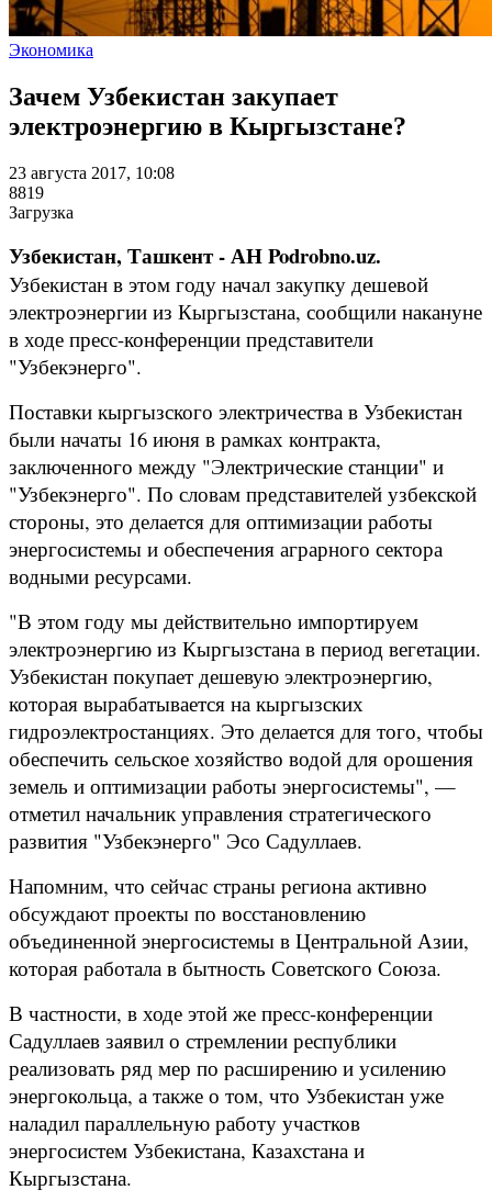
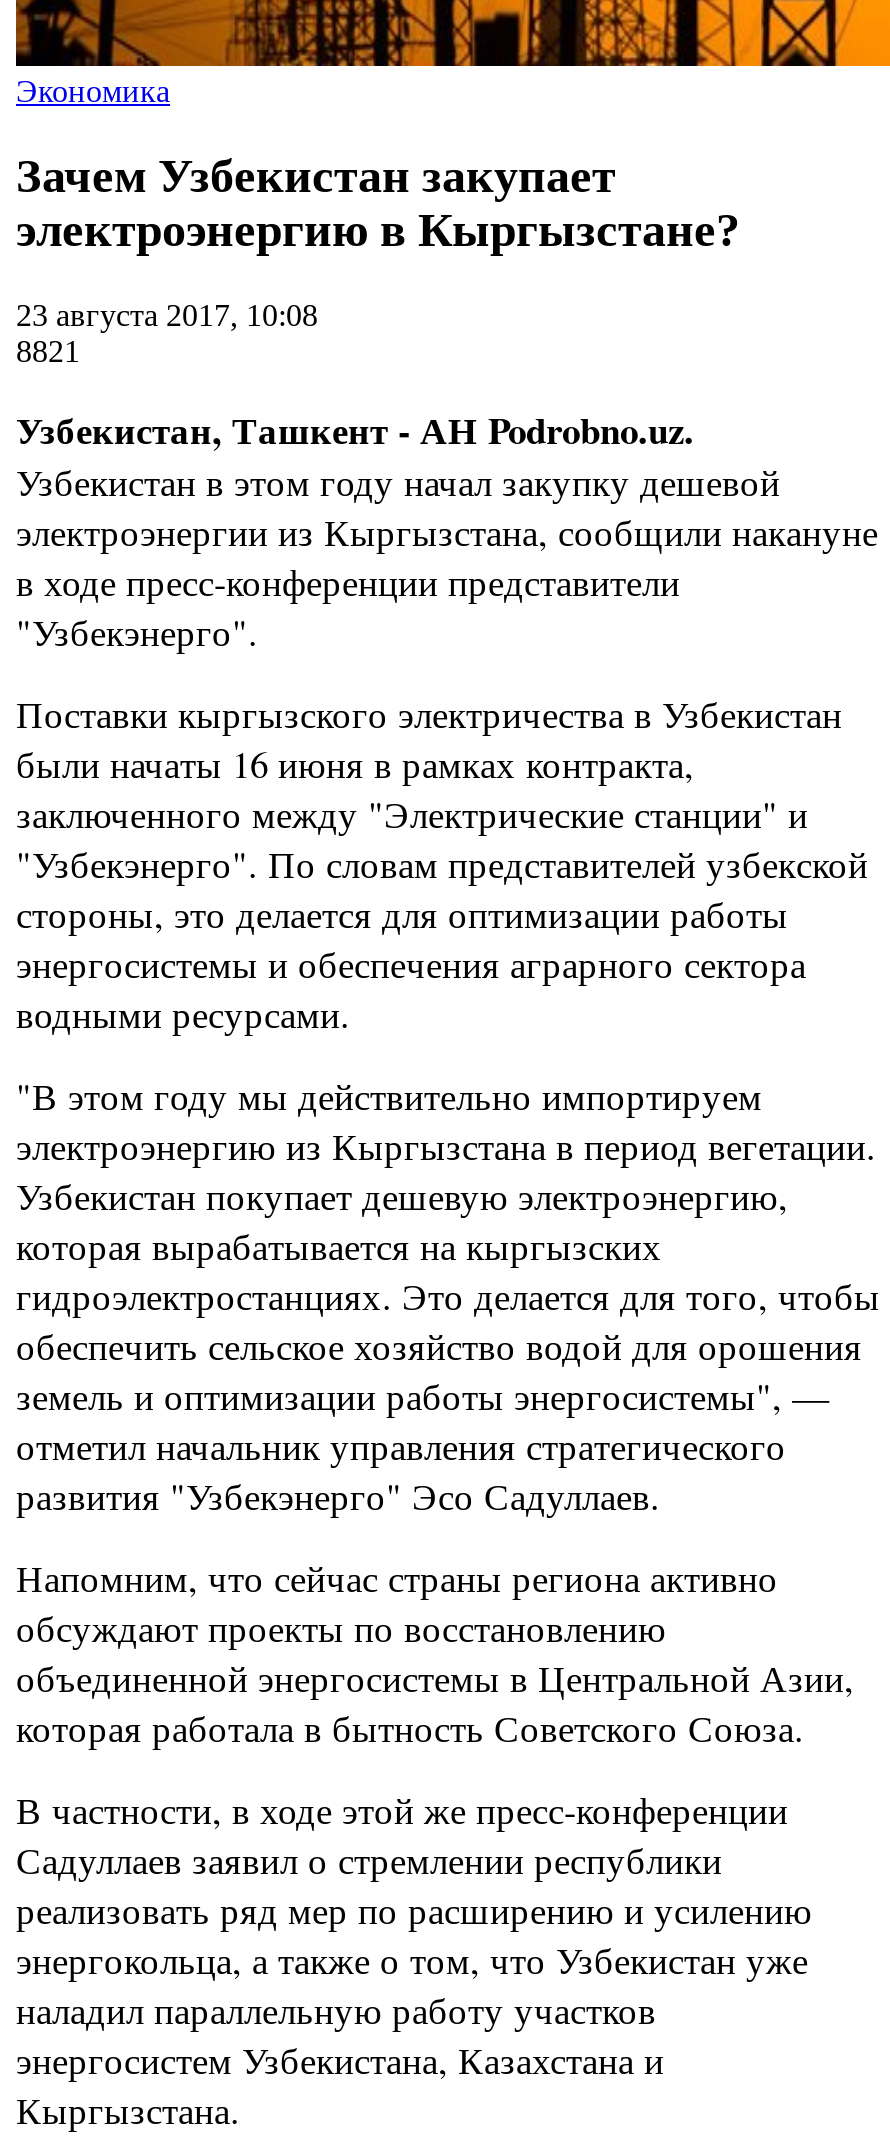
- 8819
- Загрузка
+ 8821
